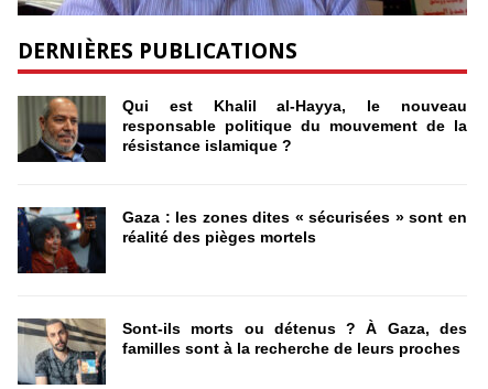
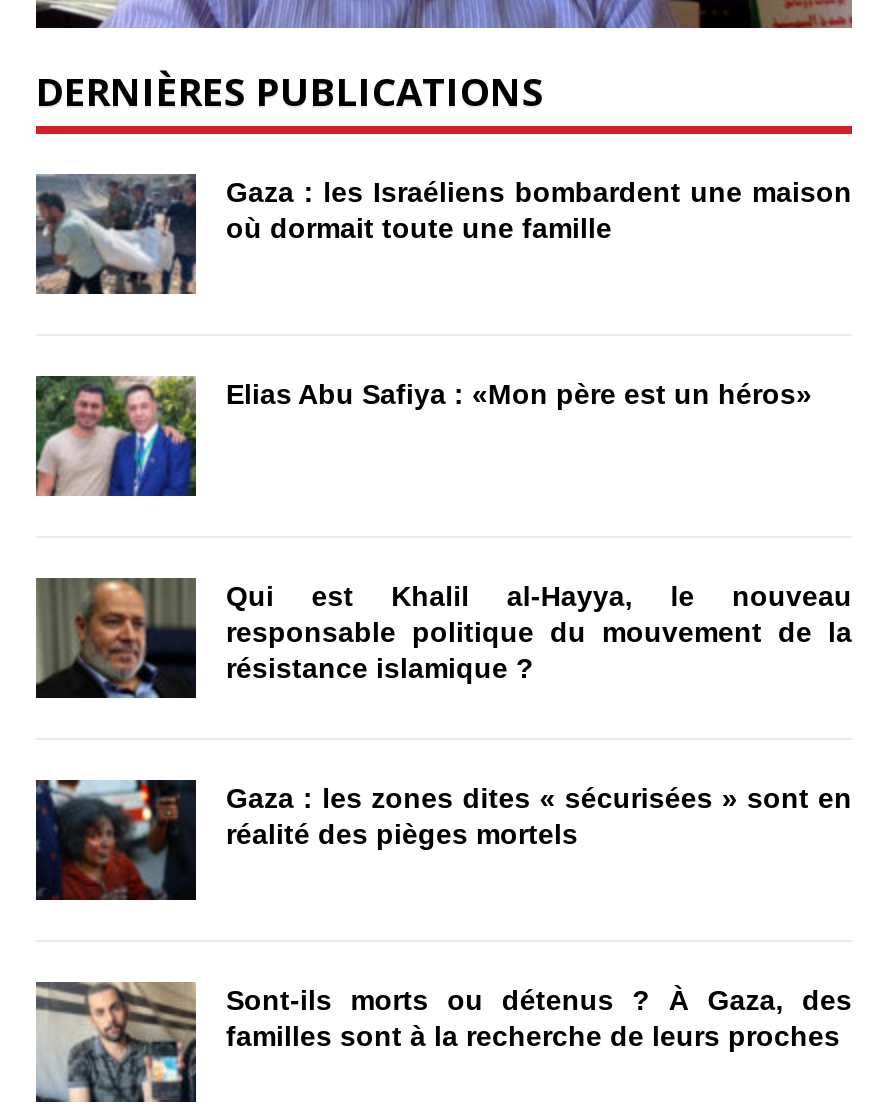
+ [image]
+ Elias Abu Safiya : «Mon père est un héros»

+ [image]
+ Gaza : les Israéliens bombardent une maison
+ où dormait toute une famille
